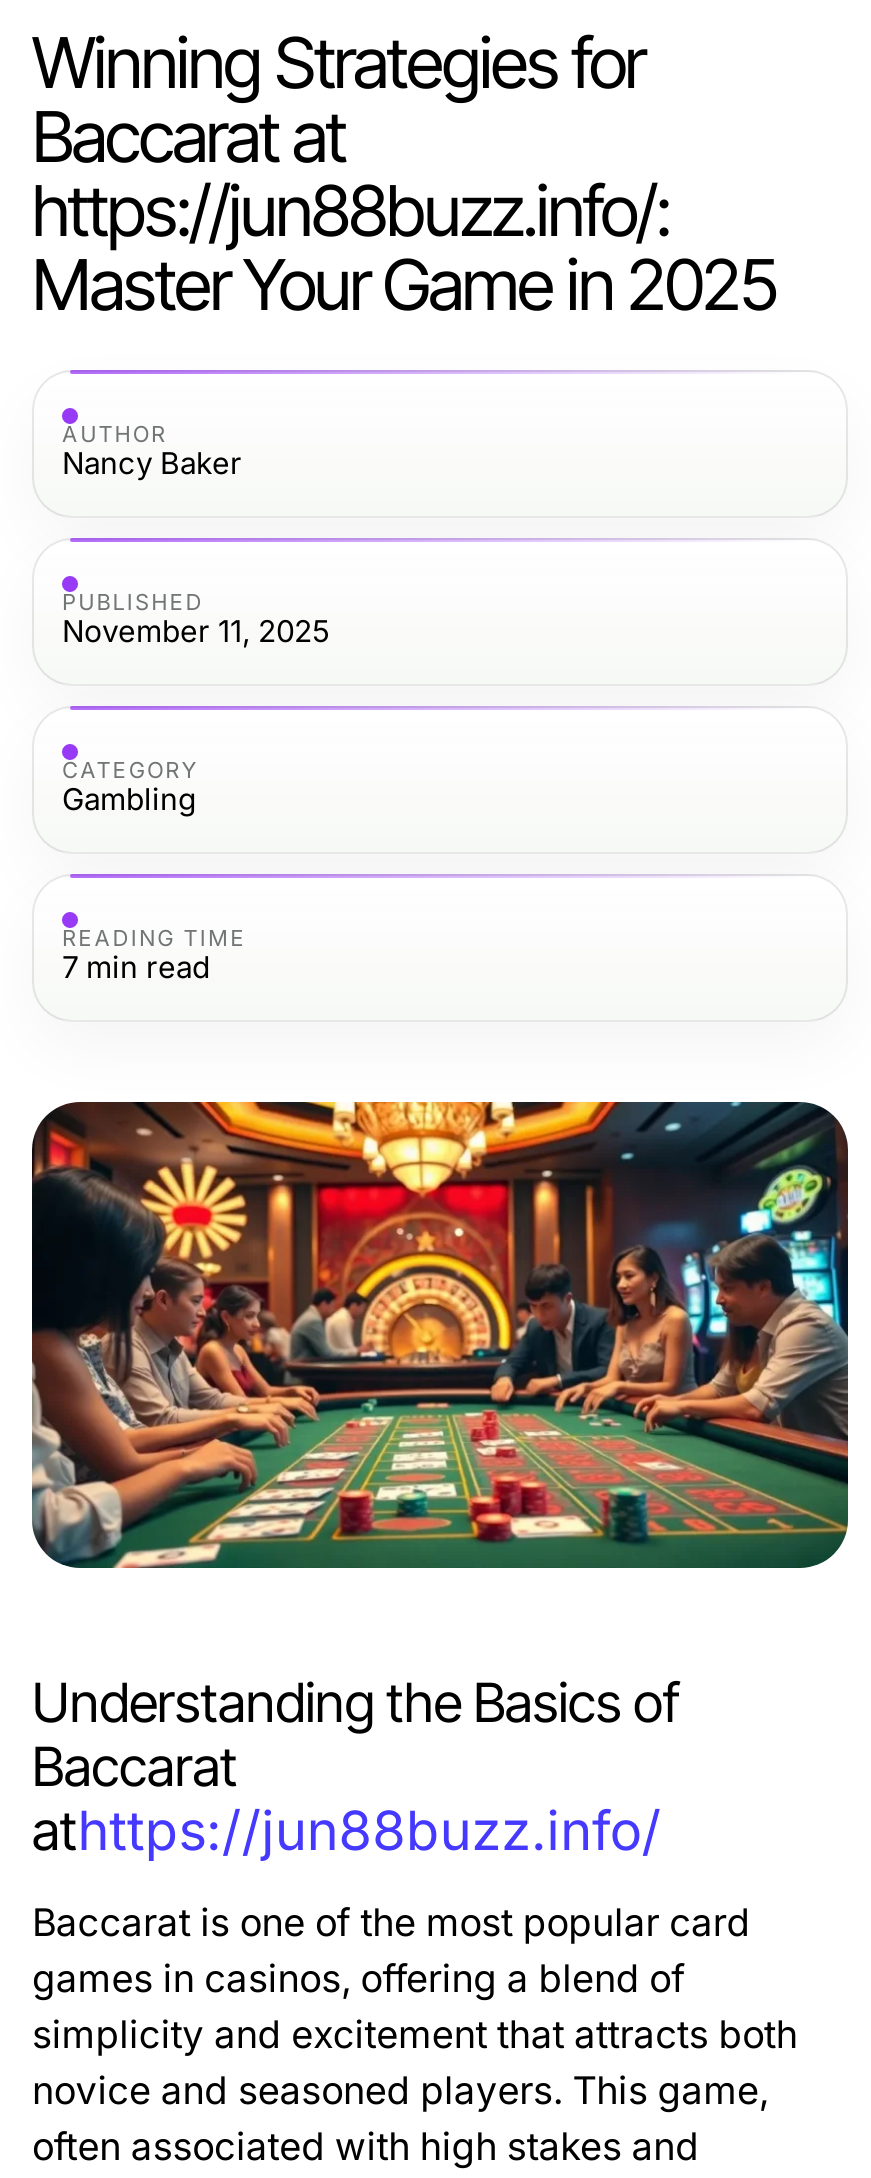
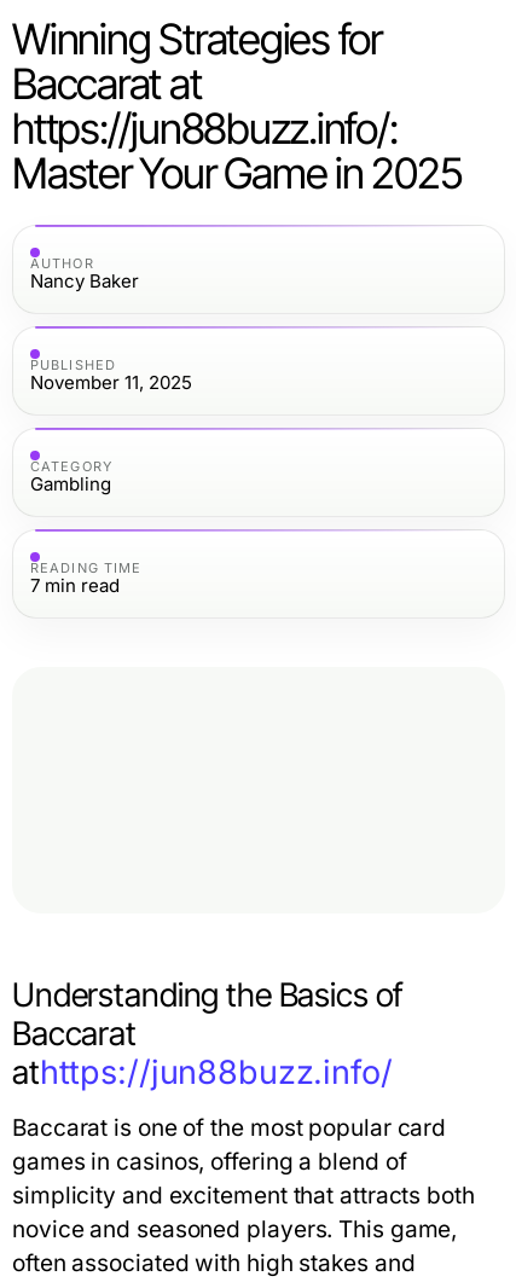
- [image]
